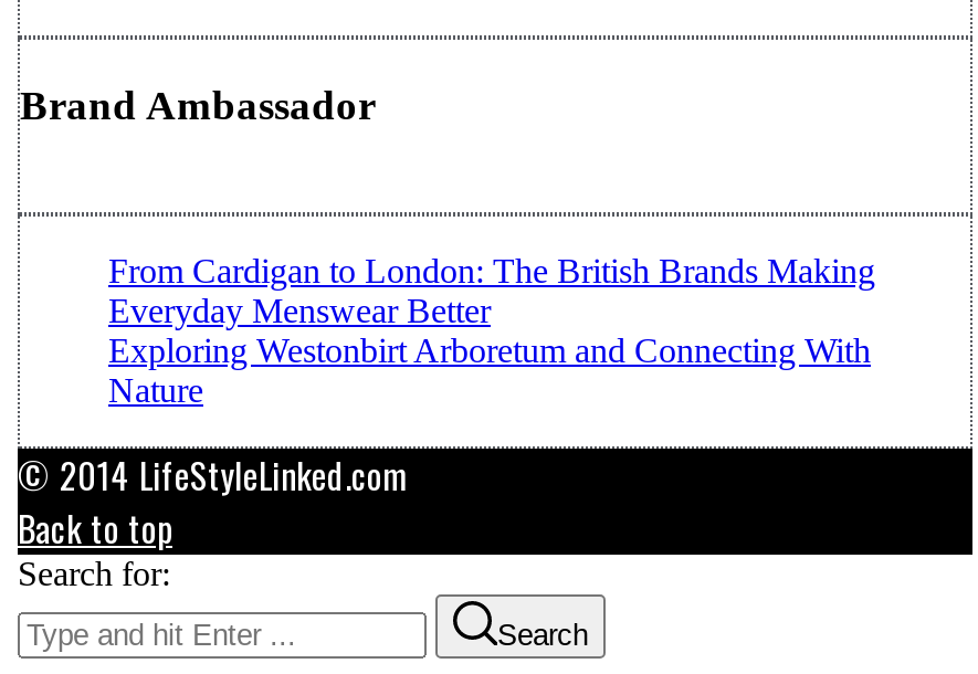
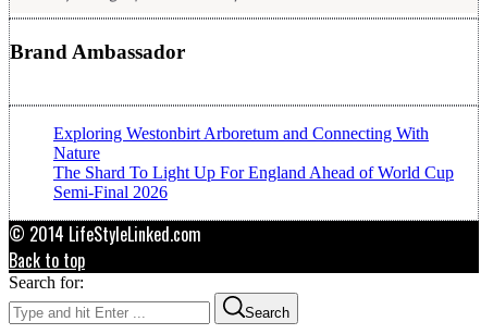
- From Cardigan to London: The British Brands Making
- Everyday Menswear Better

moved up: Exploring Westonbirt Arboretum and Connecting With | Nature

+ The Shard To Light Up For England Ahead of World Cup
+ Semi-Final 2026
